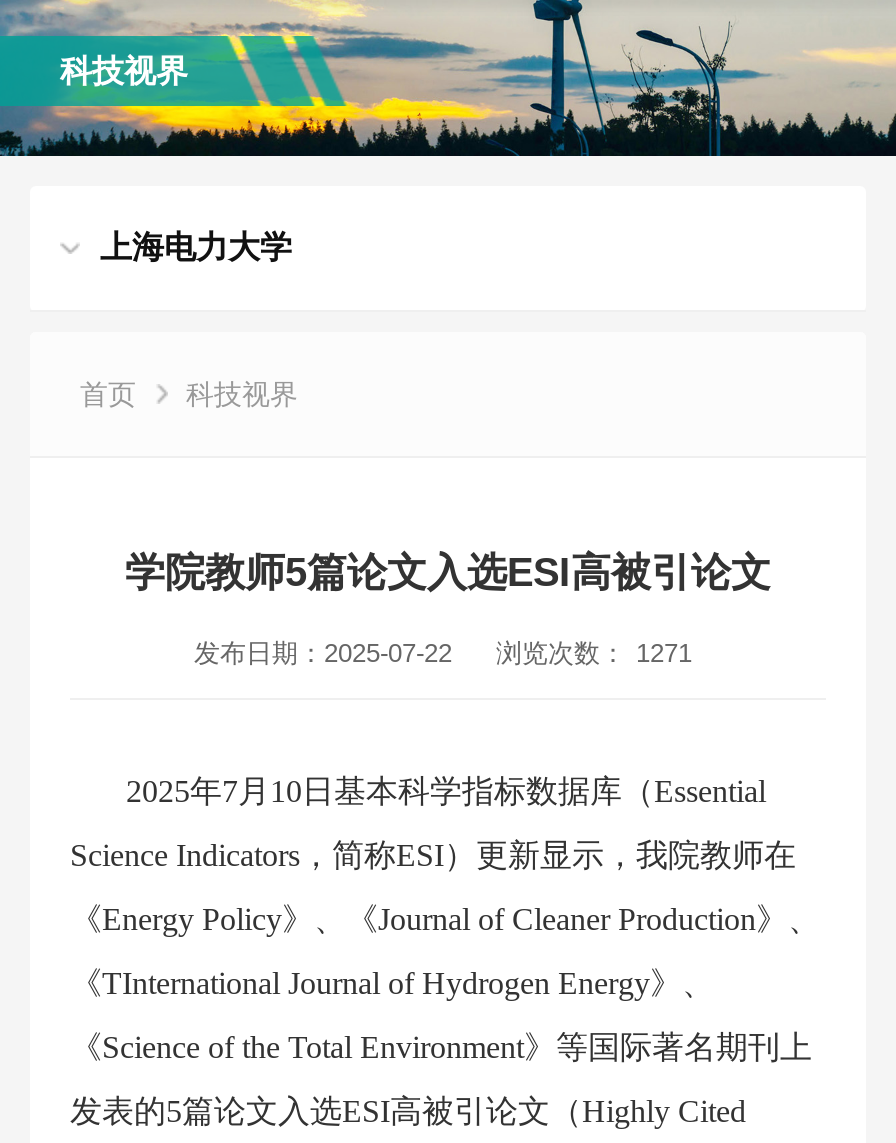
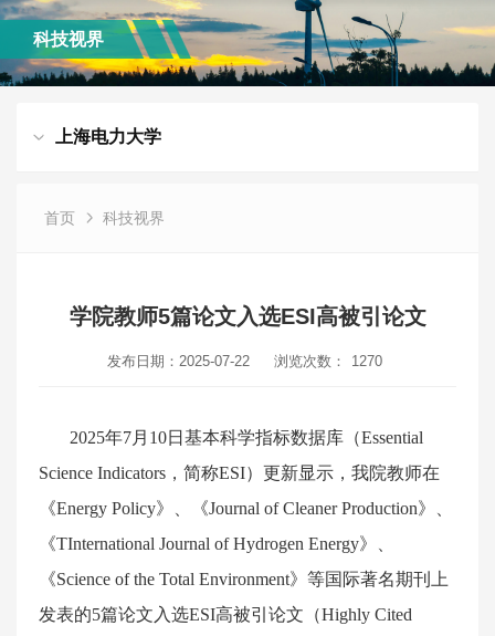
- 发布日期：2025-07-22 浏览次数： 1271
+ 发布日期：2025-07-22 浏览次数： 1270
